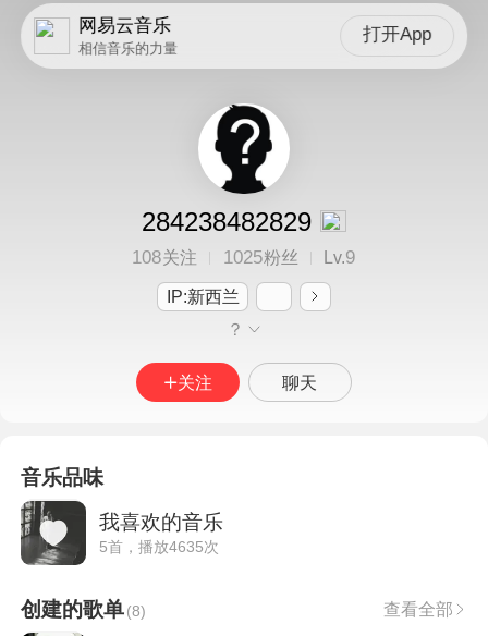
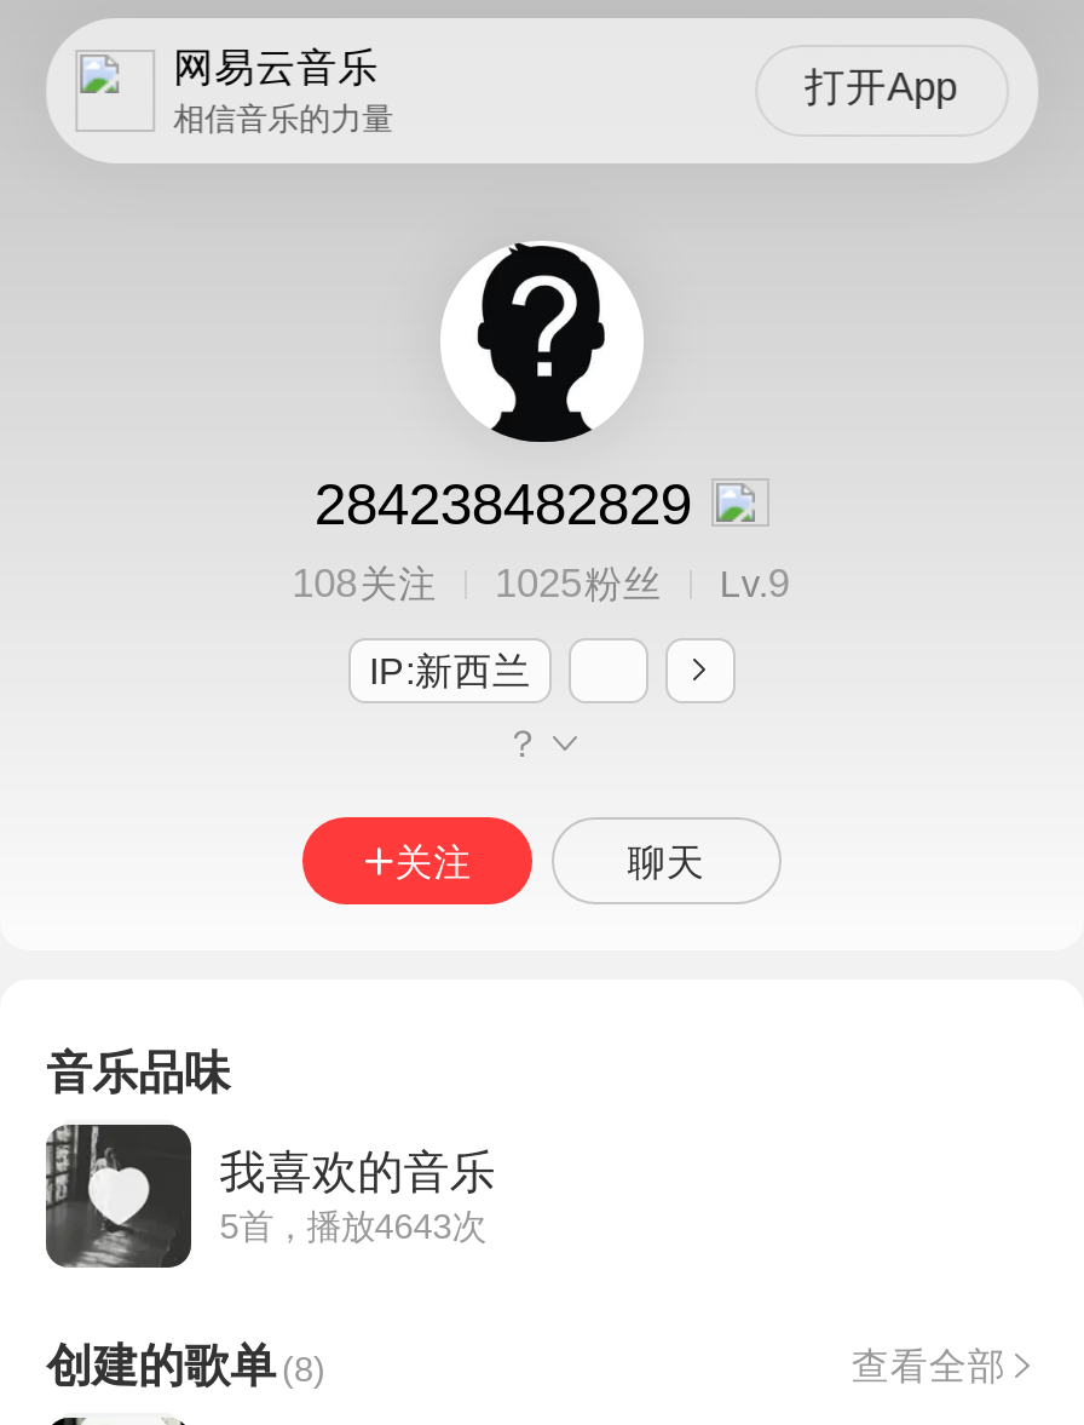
- 5首，播放4635次
+ 5首，播放4643次
